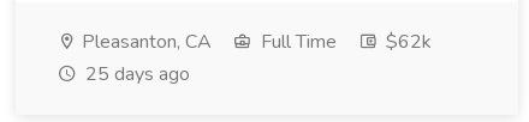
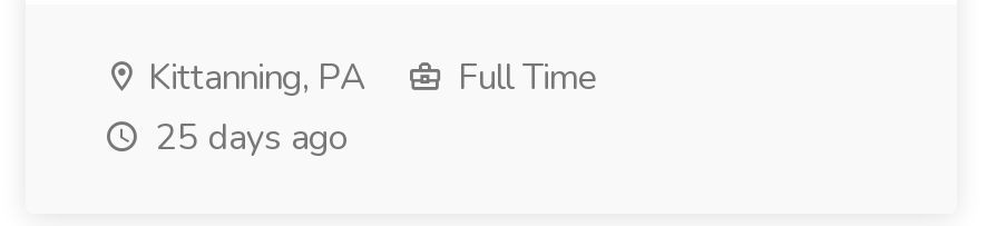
- Pleasanton, CA
+ Kittanning, PA

- $62k
